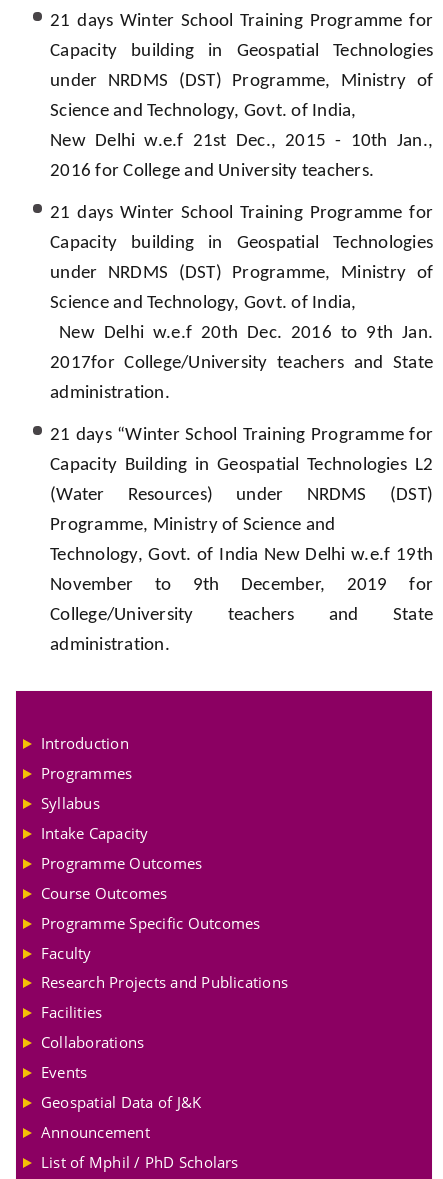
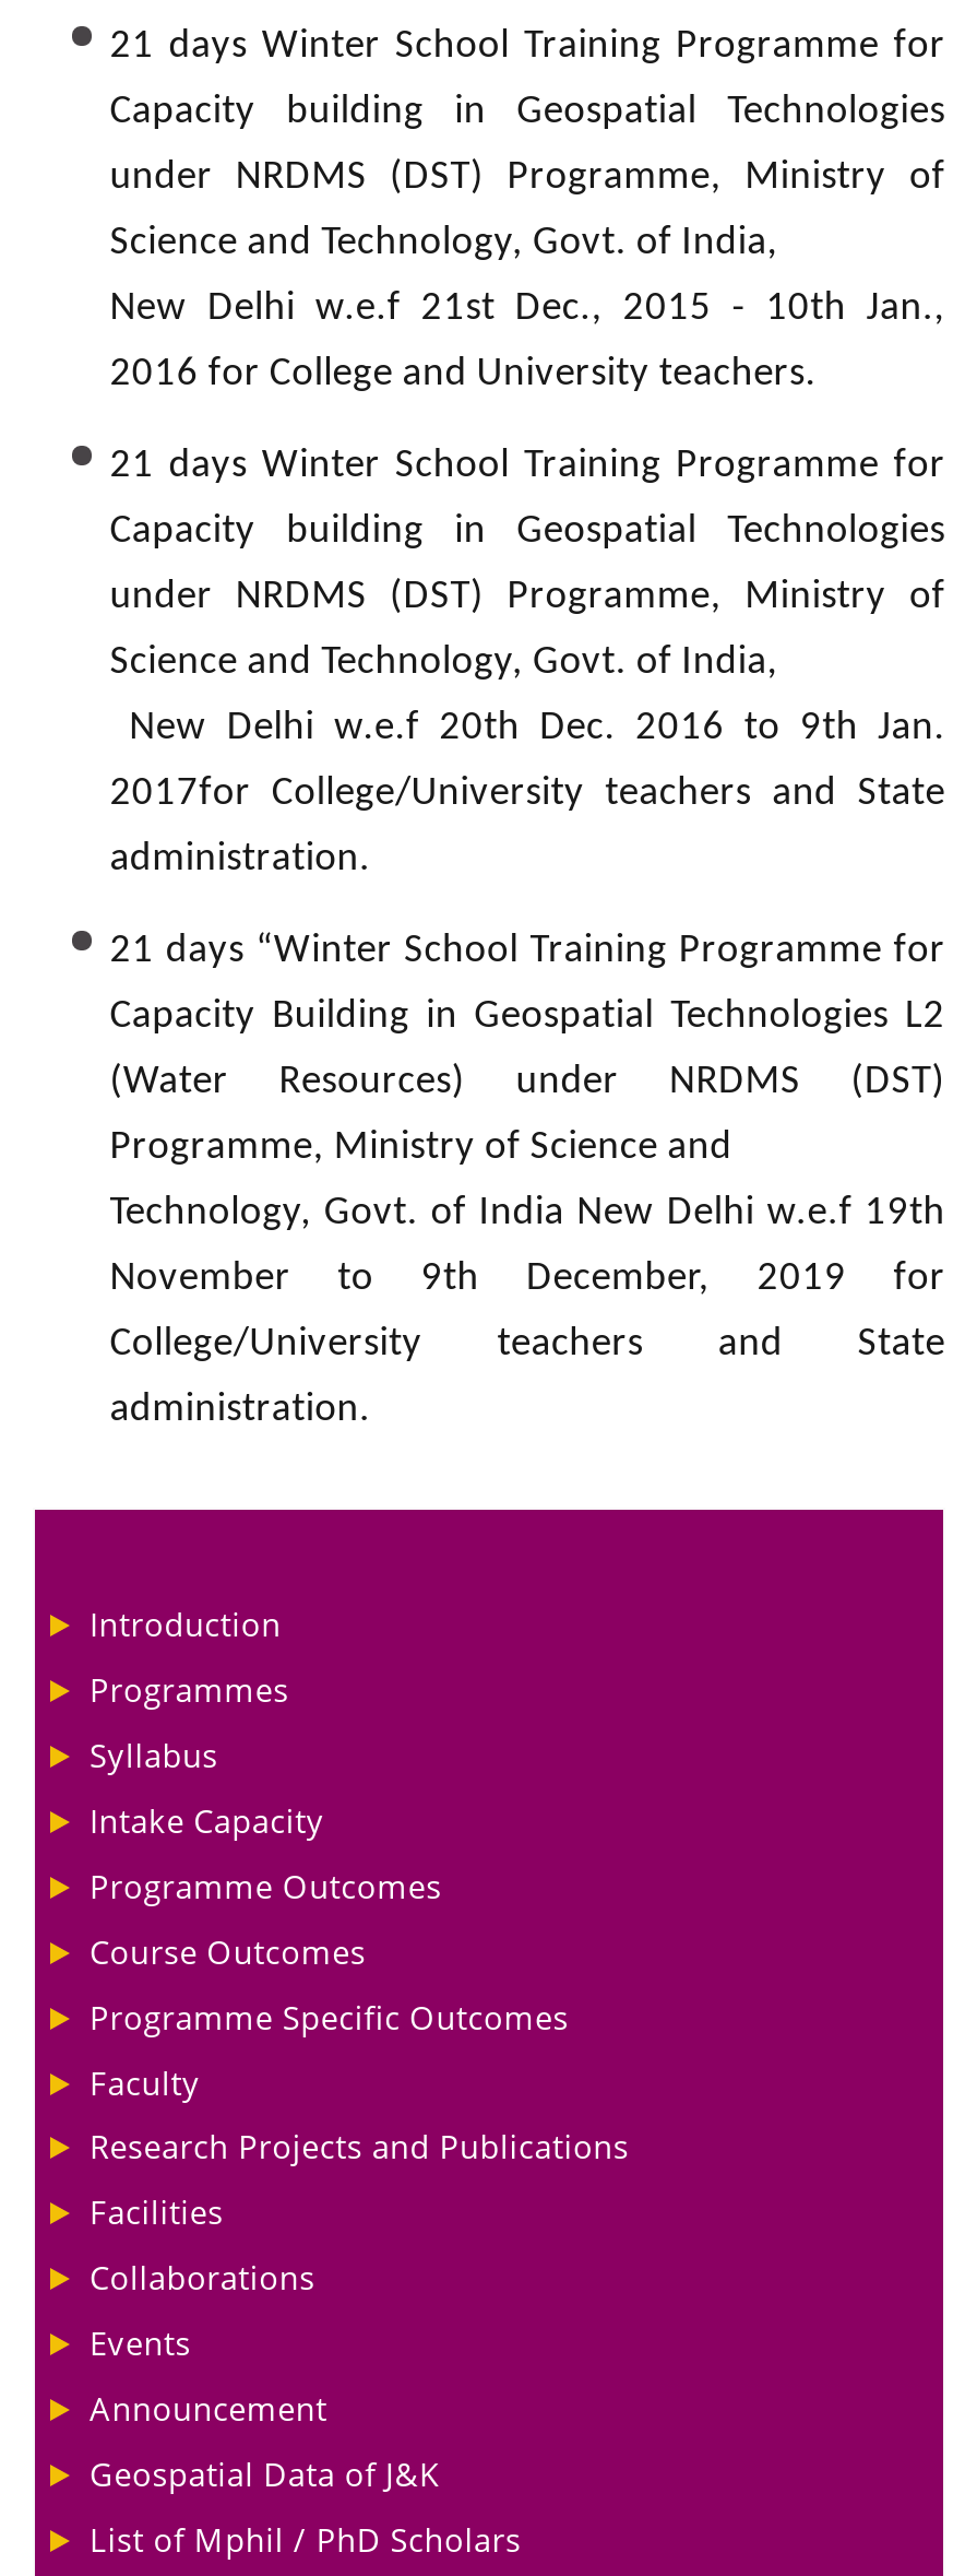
moved down: Geospatial Data of J&K

moved up: Announcement
